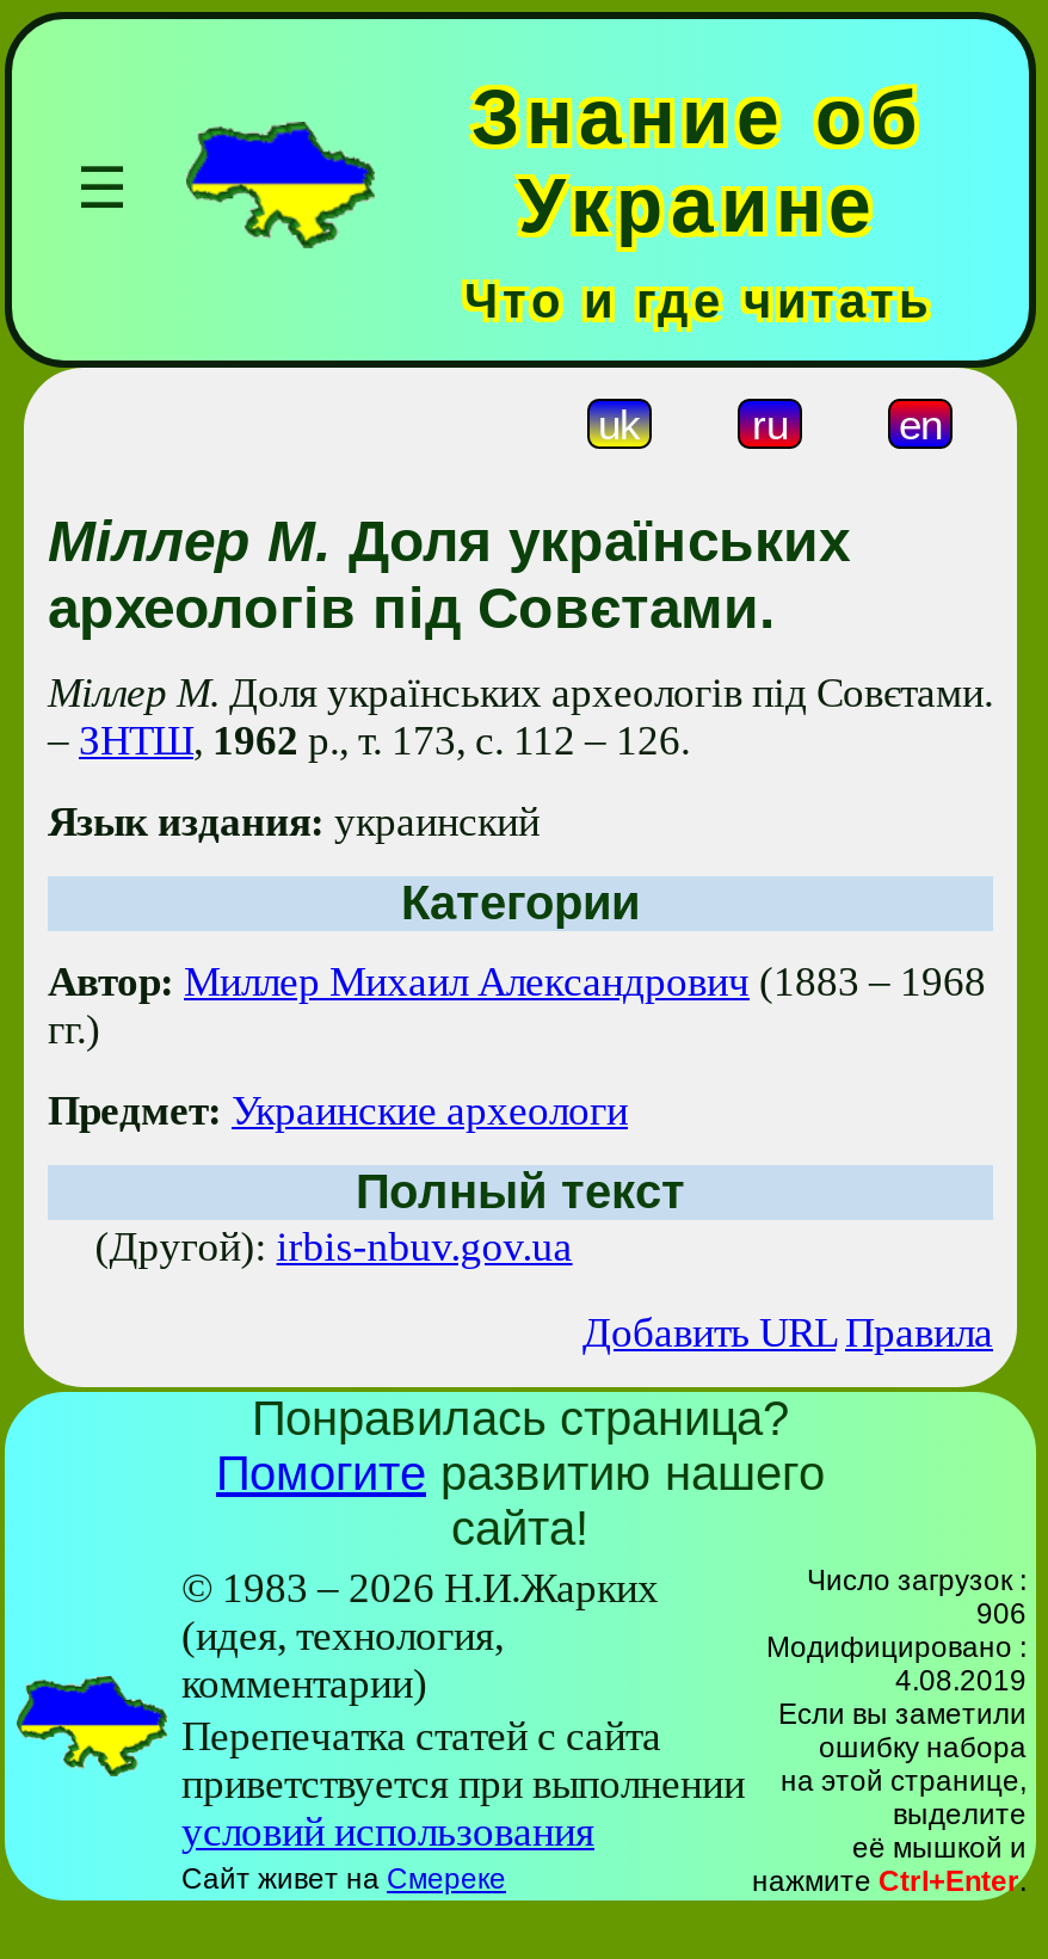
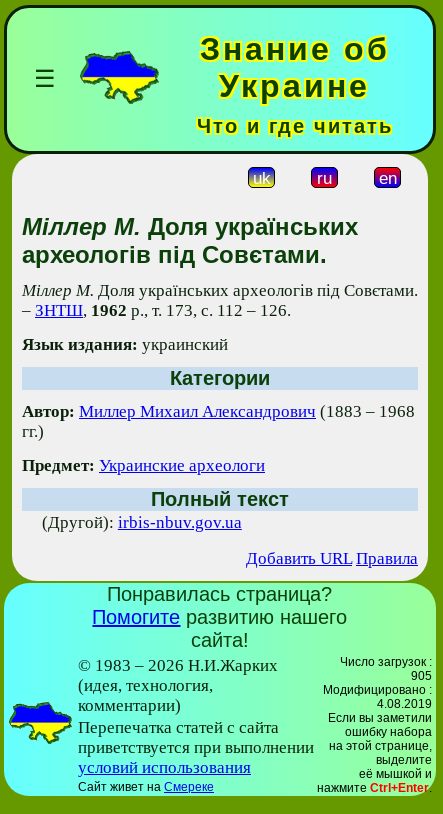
- 906
+ 905
